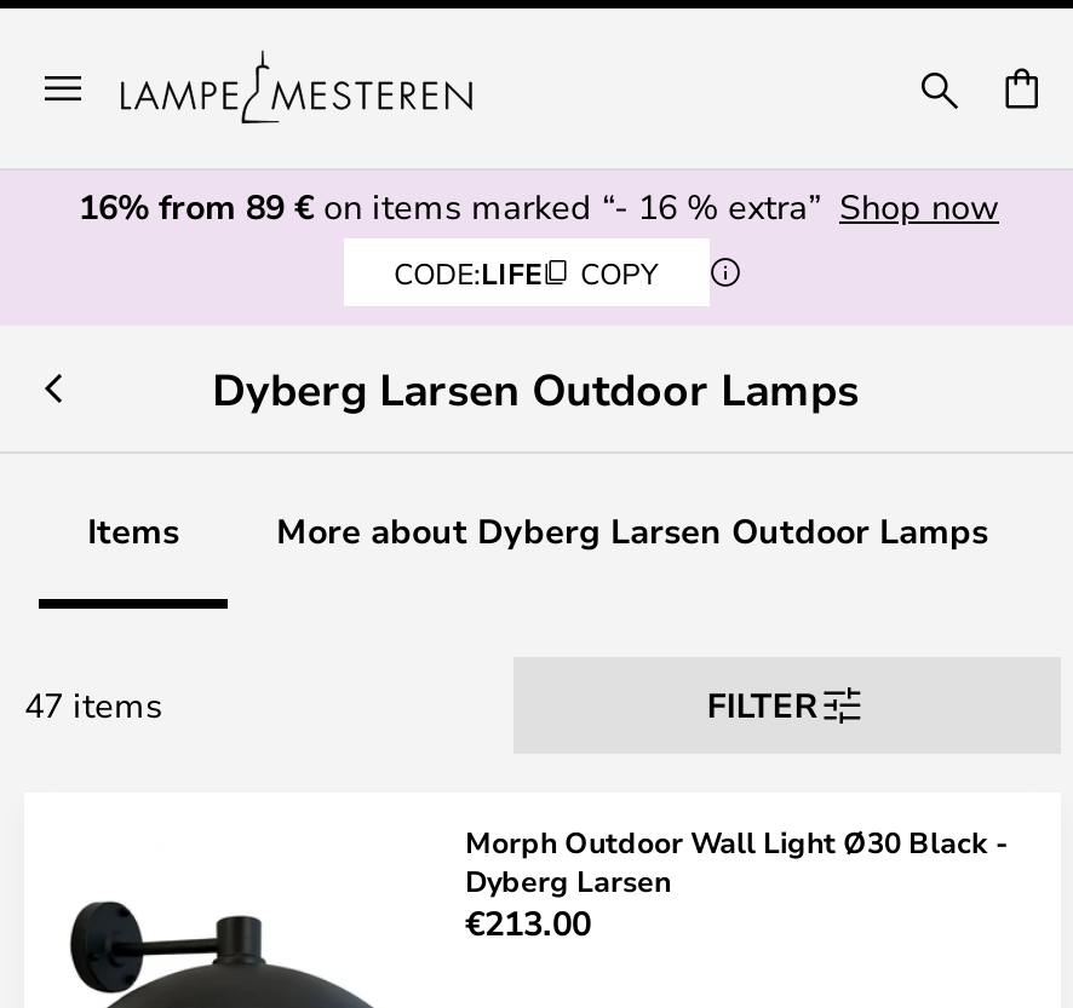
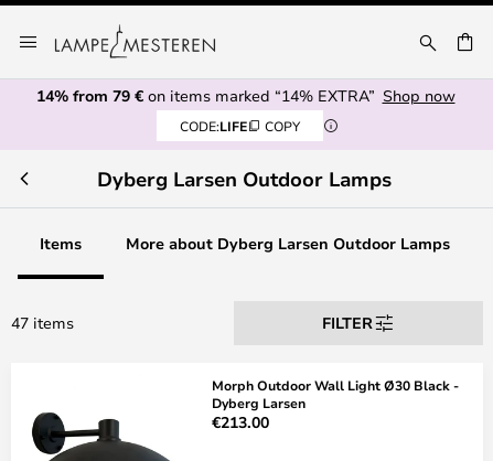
- 16% from 89 €on items marked “- 16 % extra” Shop now
+ 14% from 79 €on items marked “14% EXTRA” Shop now
